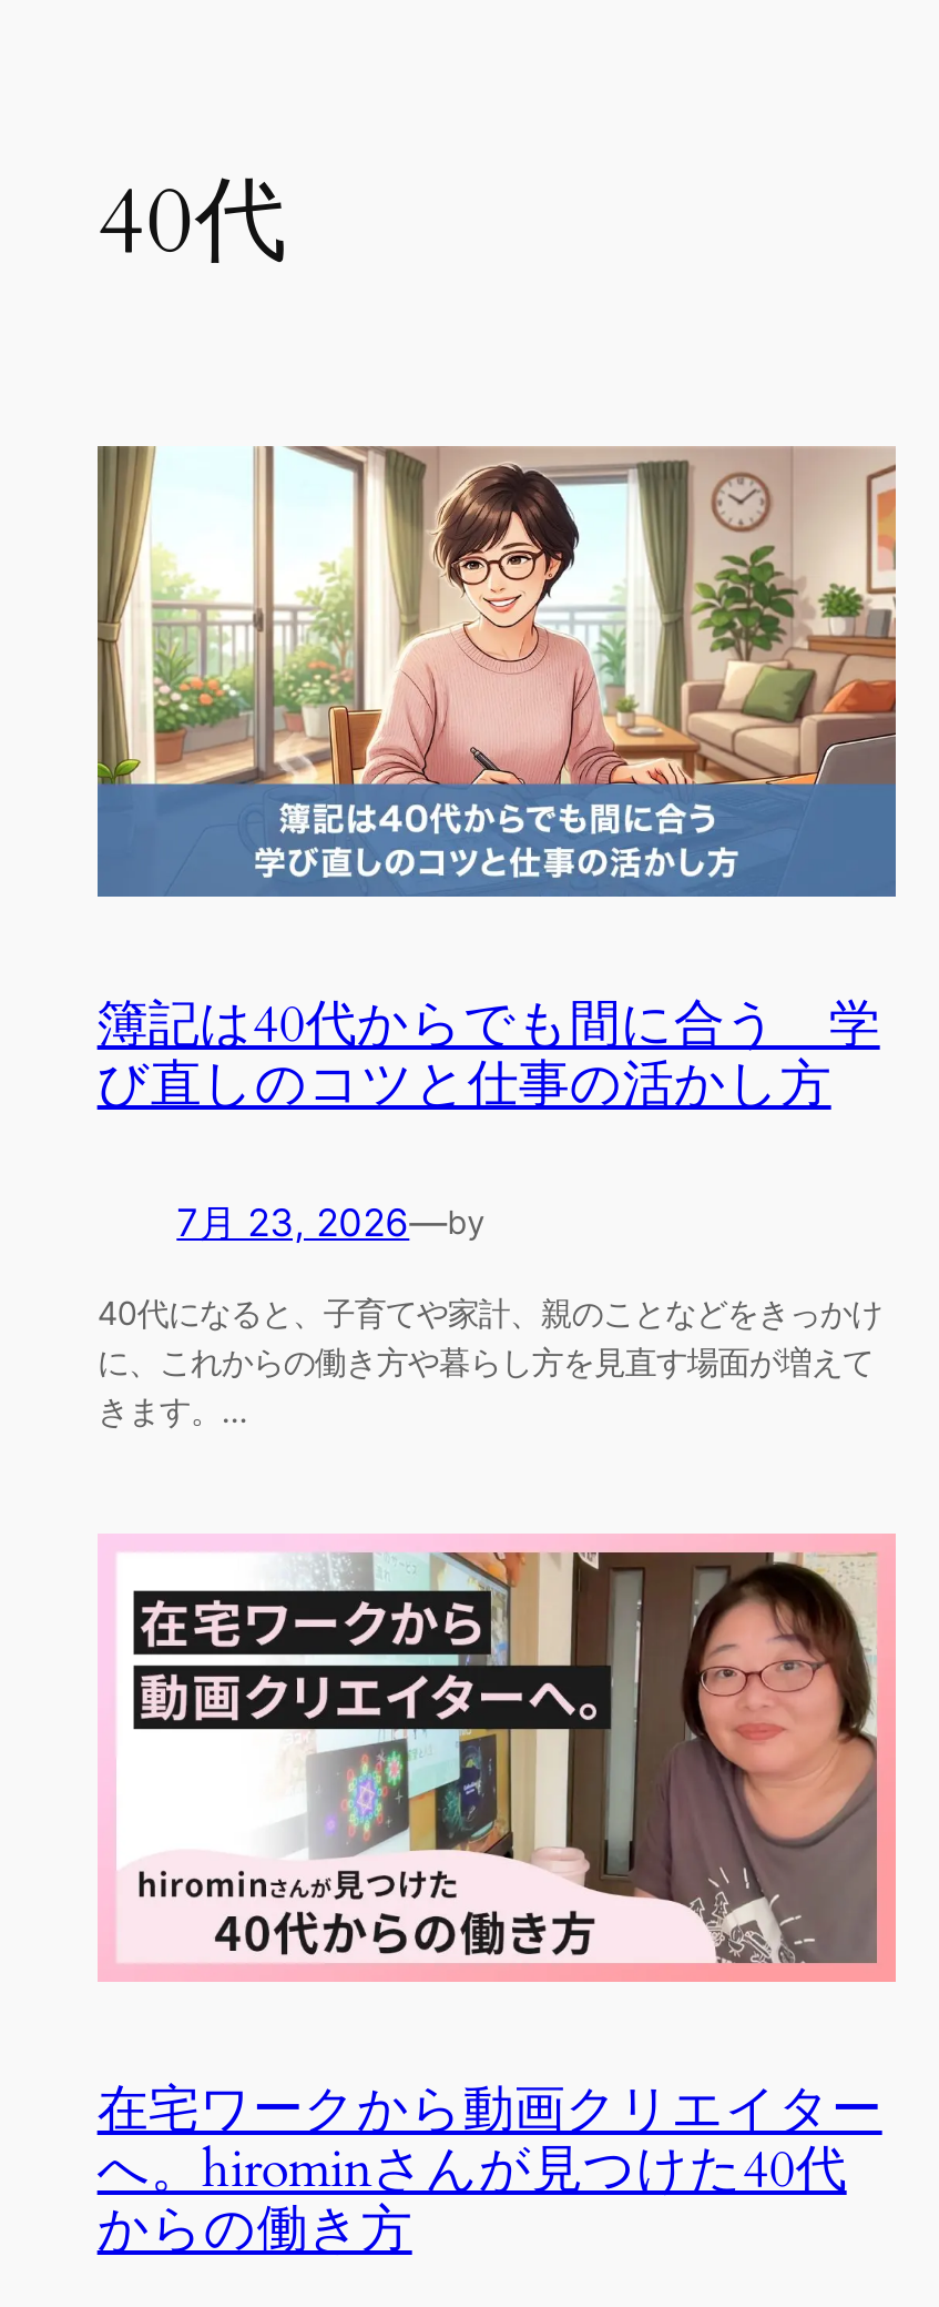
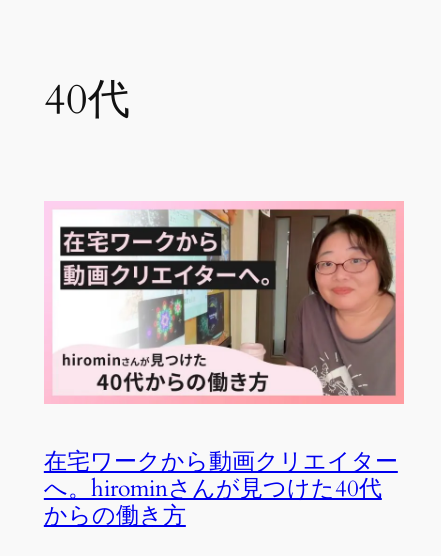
- [image]

- 簿記は40代からでも間に合う 学
- び直しのコツと仕事の活かし方
- 7月 23, 2026—by
- 40代になると、子育てや家計、親のことなどをきっかけ
- に、これからの働き方や暮らし方を見直す場面が増えて
- きます。…
